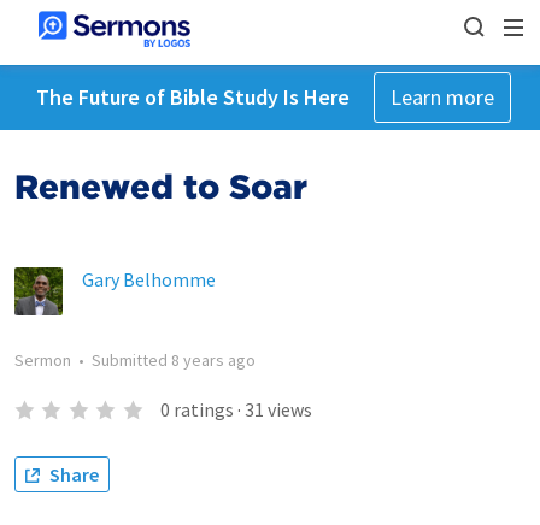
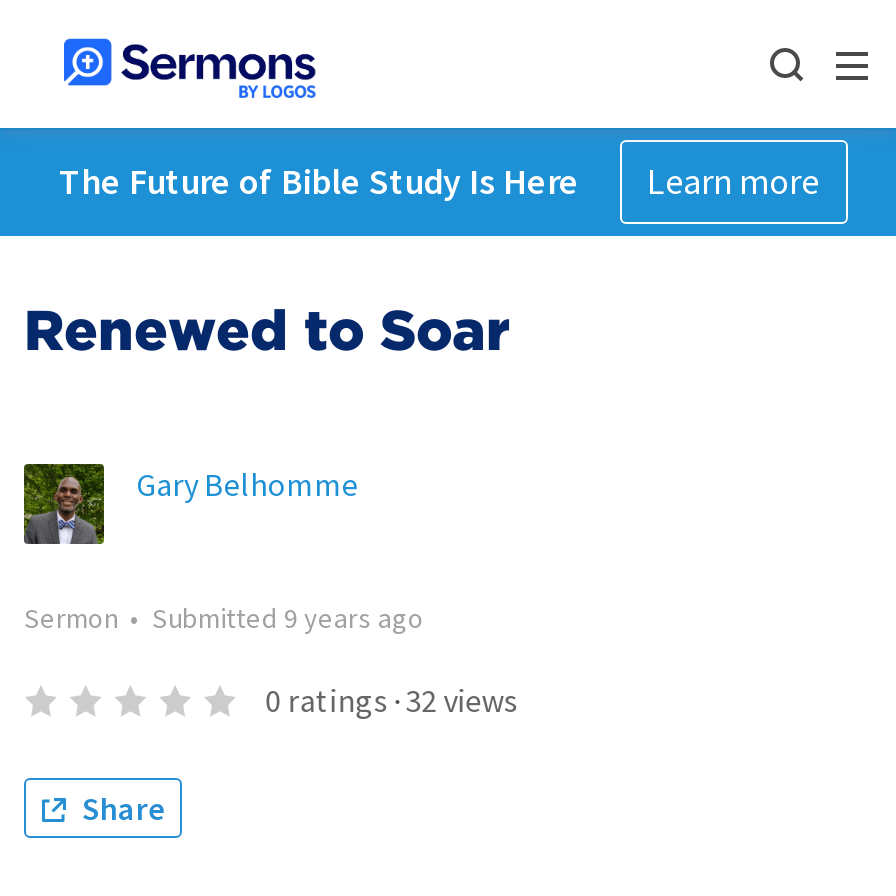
- Sermon • Submitted 8 years ago
+ Sermon • Submitted 9 years ago

- 0 ratings · 31 views
+ 0 ratings · 32 views
